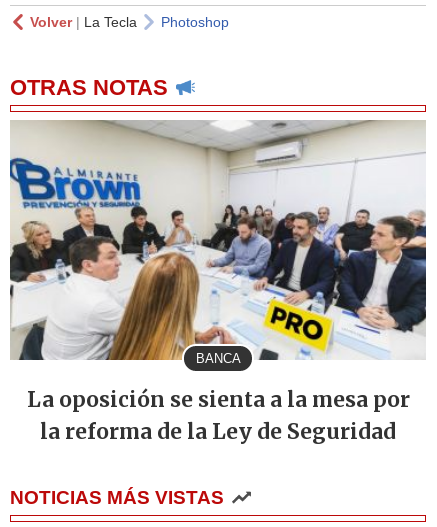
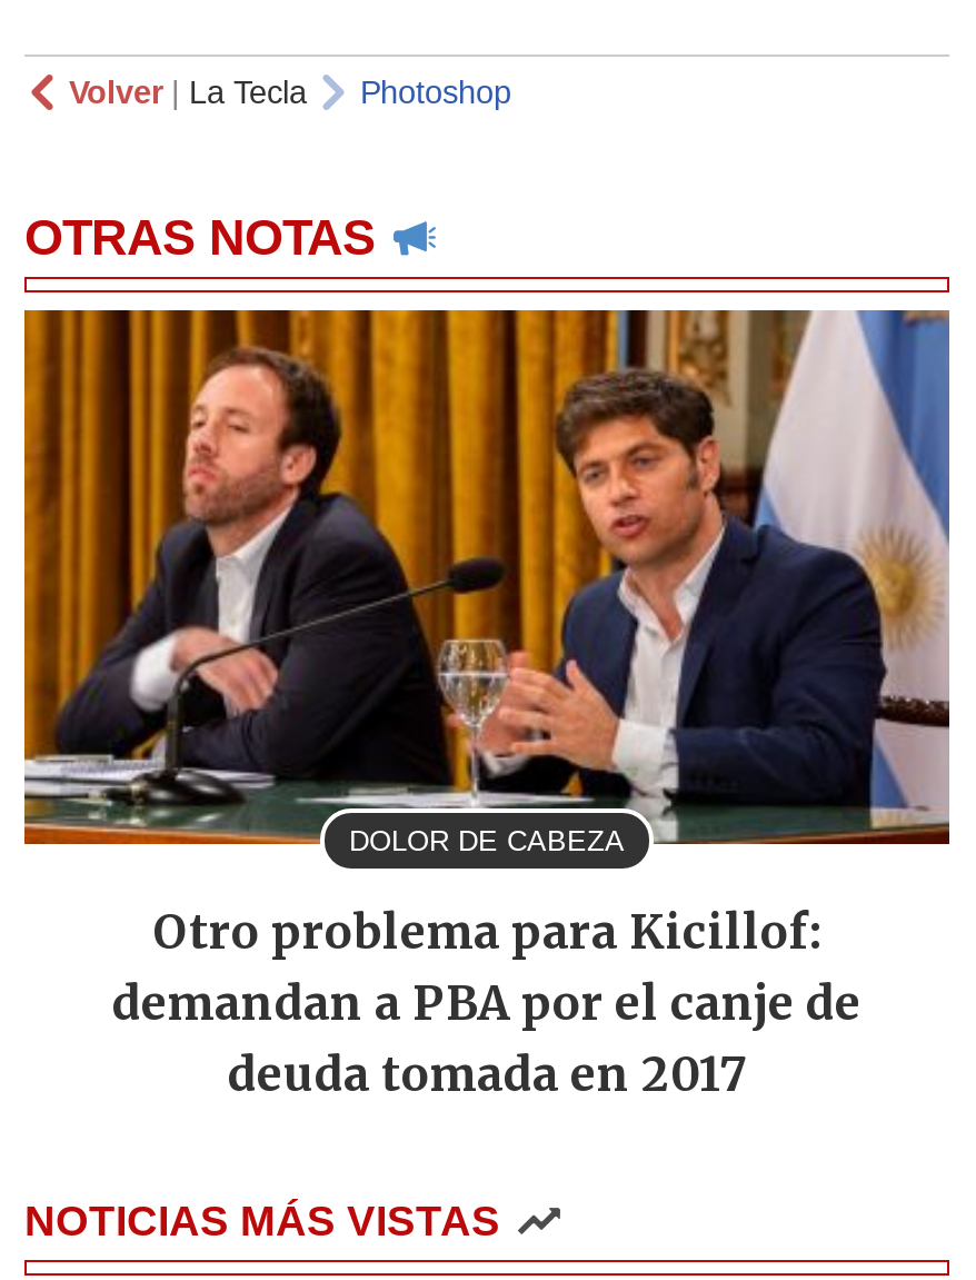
- [image]
- BANCA
+ [image]
+ DOLOR DE CABEZA

- La oposición se sienta a la mesa por
- la reforma de la Ley de Seguridad
+ Otro problema para Kicillof:
+ demandan a PBA por el canje de
+ deuda tomada en 2017
